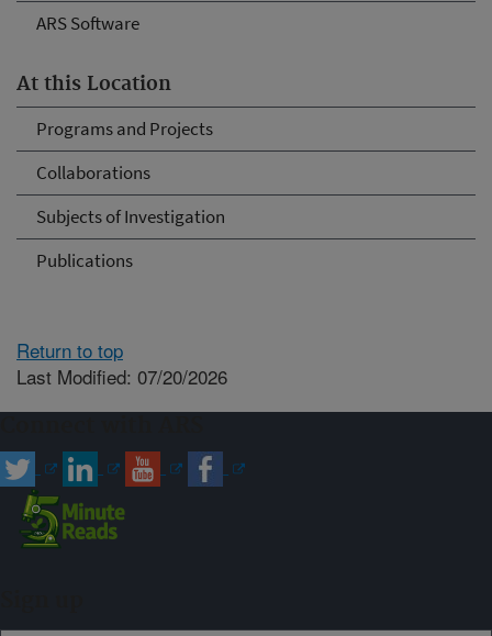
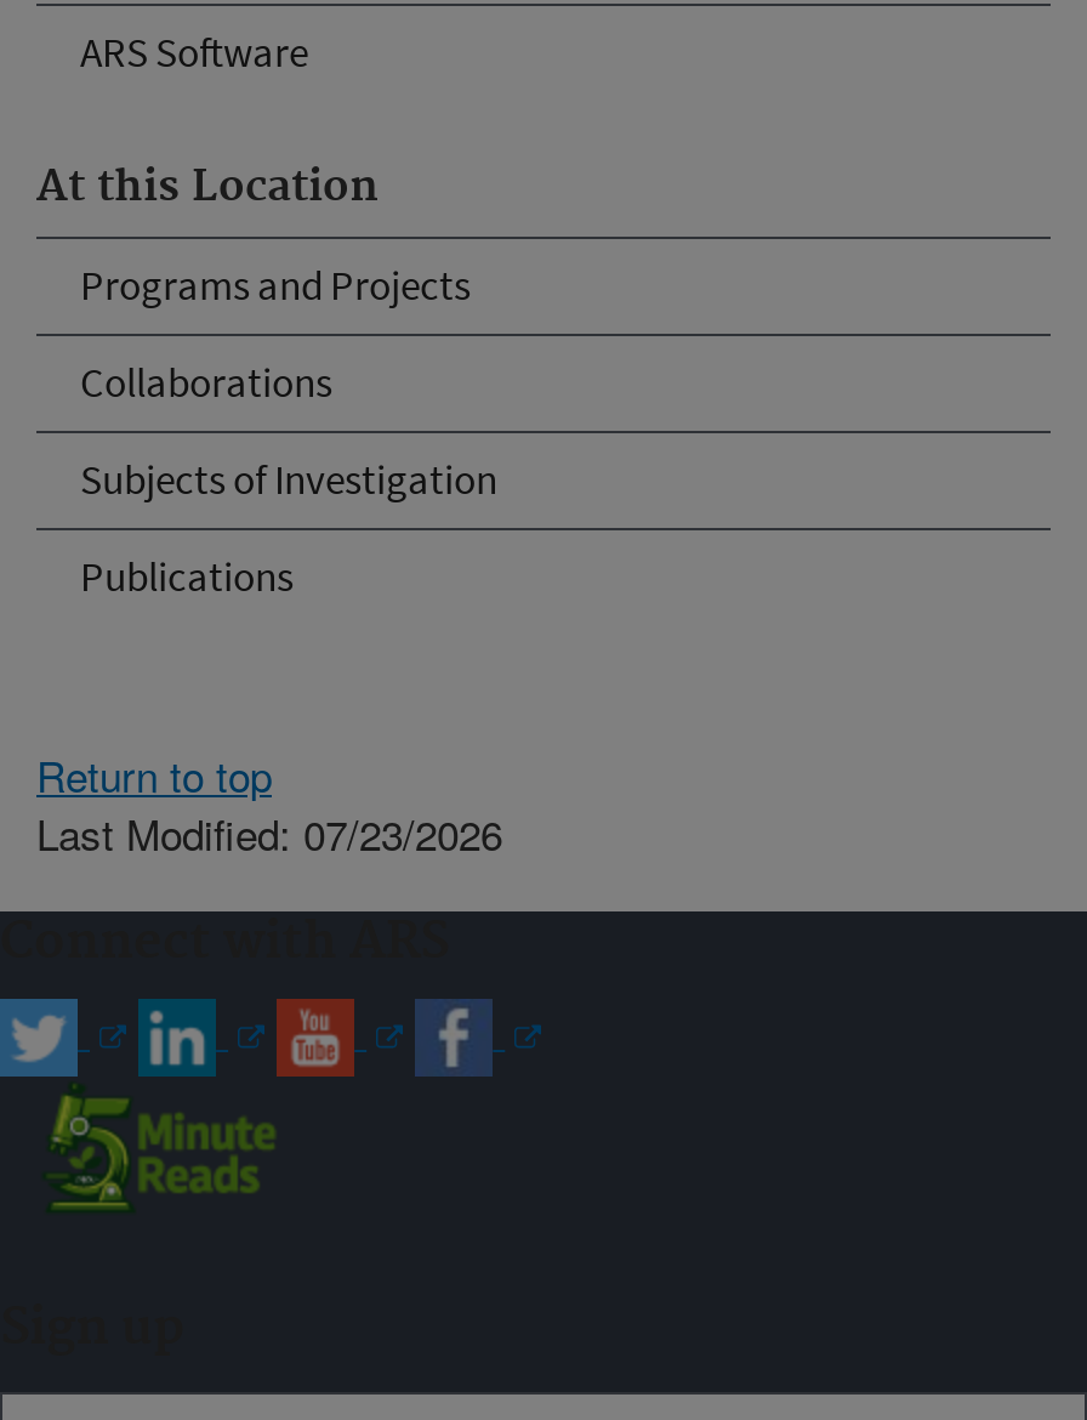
- Last Modified: 07/20/2026
+ Last Modified: 07/23/2026
